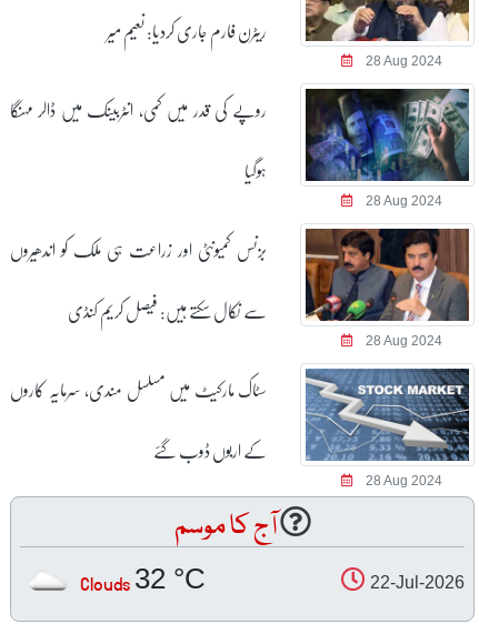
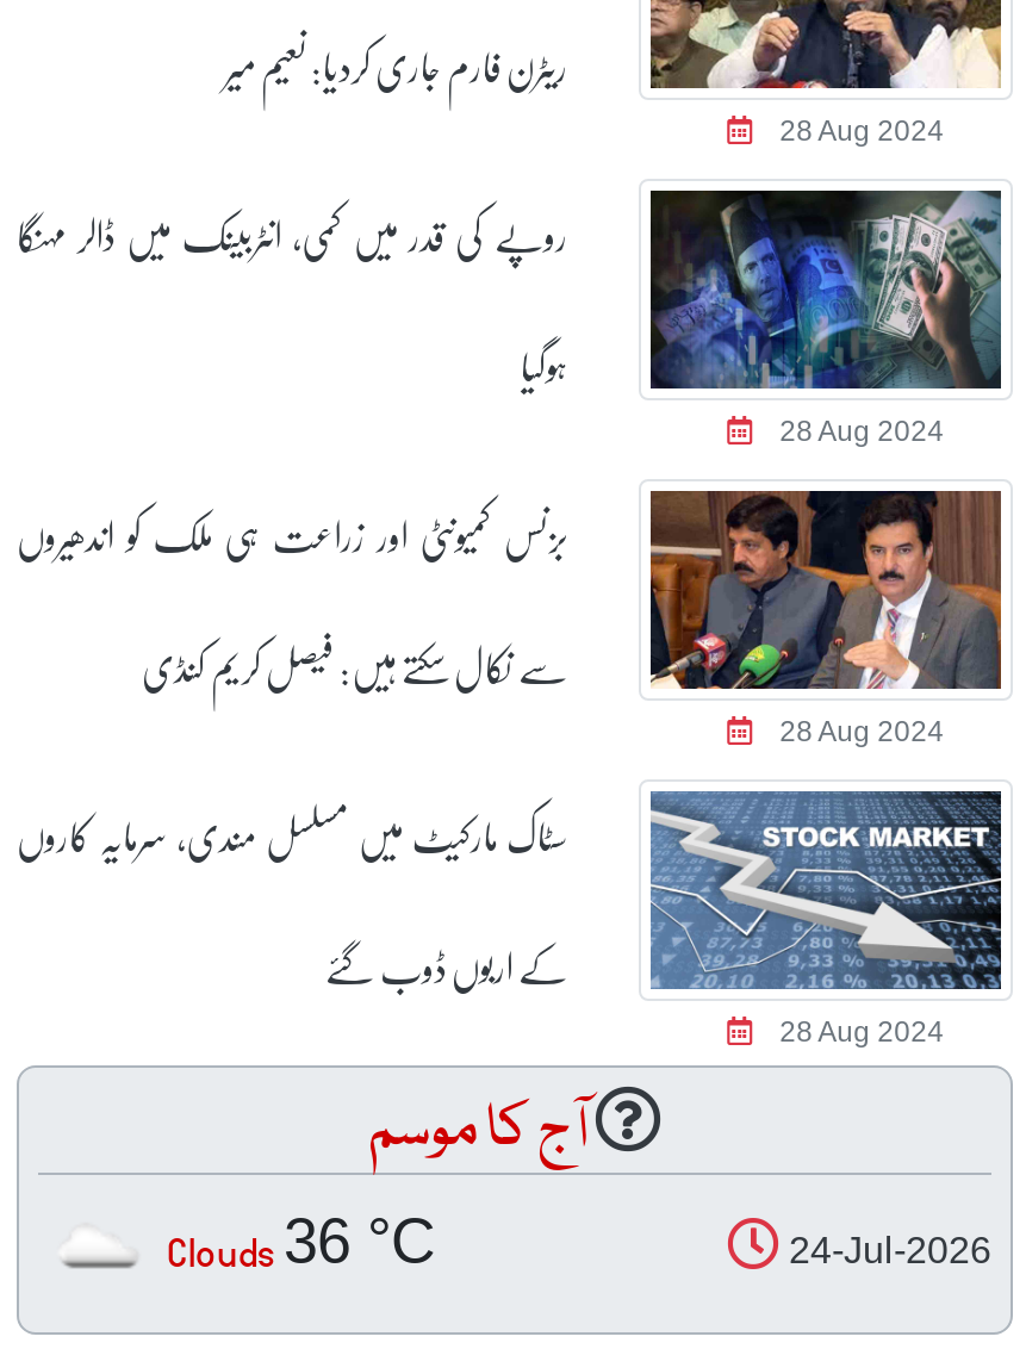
- 22-Jul-2026
- 32 °C
+ 24-Jul-2026
+ 36 °C
